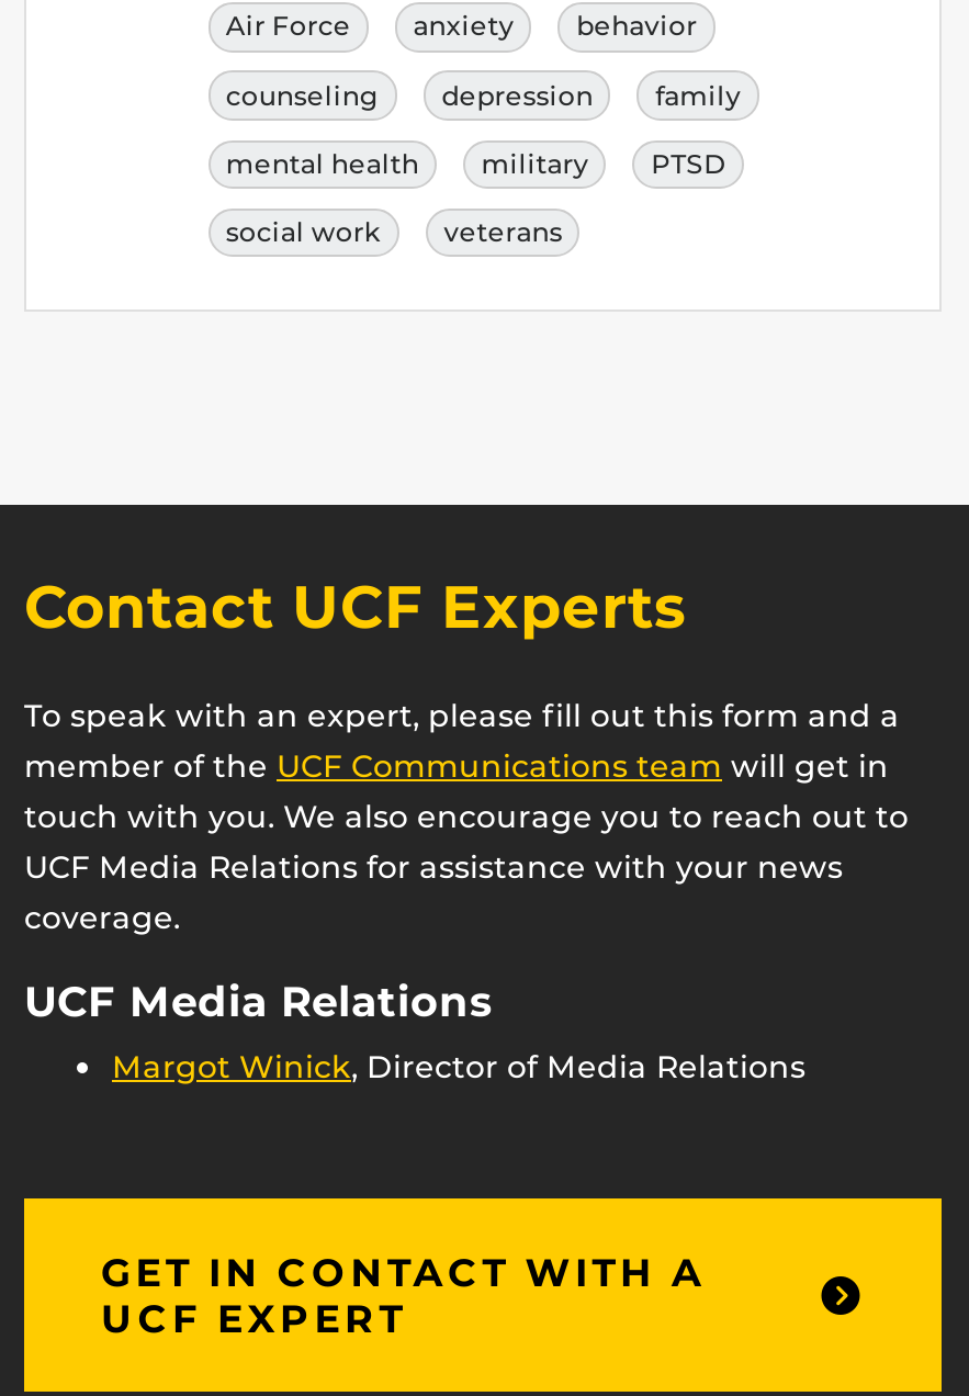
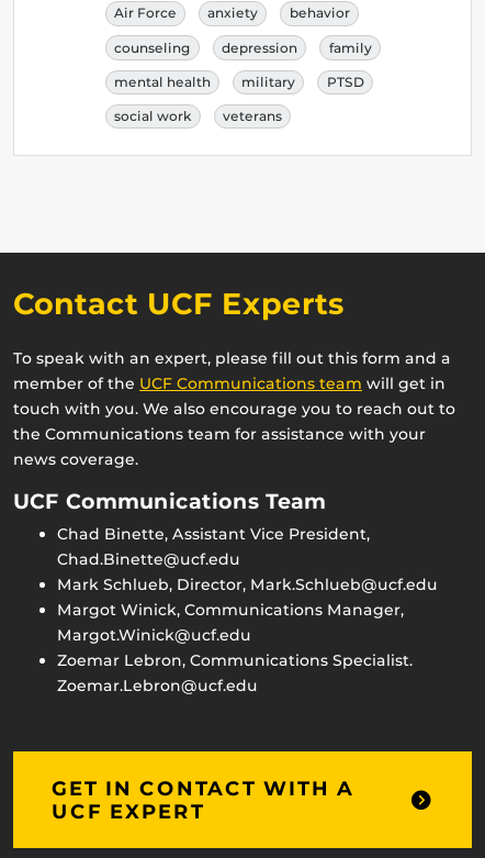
- UCF Media Relations for assistance with your news
- coverage.
+ the Communications team for assistance with your
+ news coverage.

- UCF Media Relations
- Margot Winick, Director of Media Relations
+ UCF Communications Team
+ Chad Binette, Assistant Vice President,
+ Chad.Binette@ucf.edu
+ Mark Schlueb, Director, Mark.Schlueb@ucf.edu
+ Margot Winick, Communications Manager,
+ Margot.Winick@ucf.edu
+ Zoemar Lebron, Communications Specialist.
+ Zoemar.Lebron@ucf.edu
